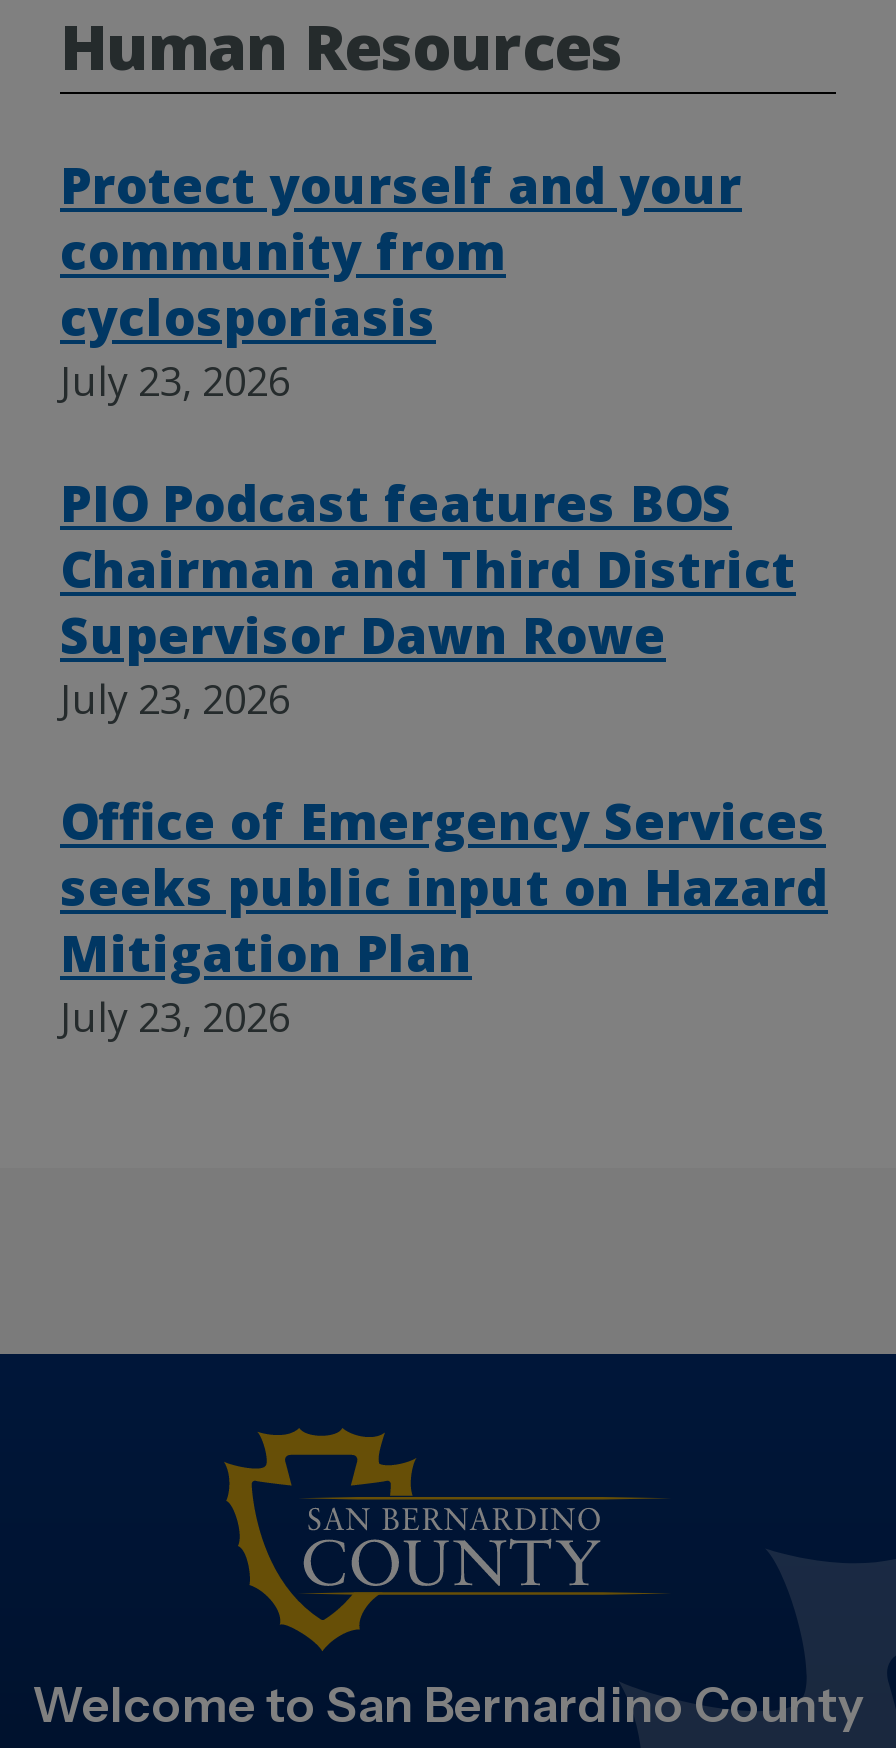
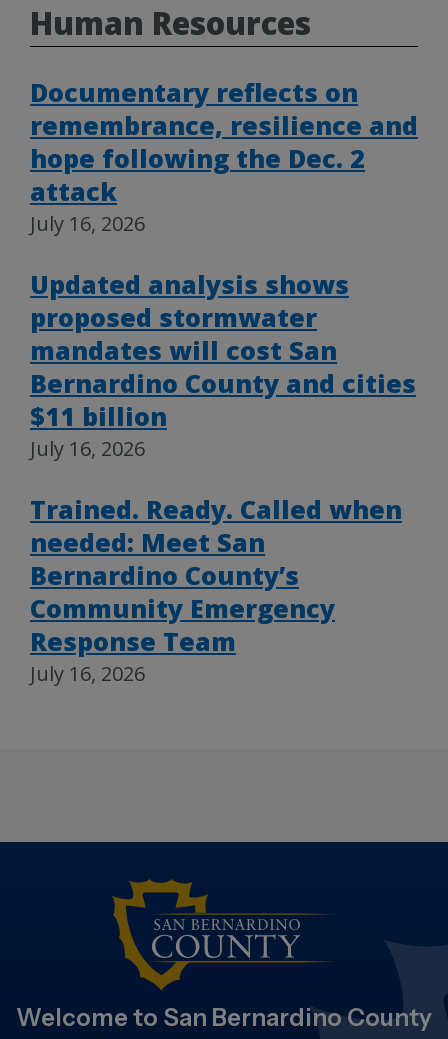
- Protect yourself and your
- community from
- cyclosporiasis
- July 23, 2026
+ Documentary reflects on
+ remembrance, resilience and
+ hope following the Dec. 2
+ attack
+ July 16, 2026

- PIO Podcast features BOS
- Chairman and Third District
- Supervisor Dawn Rowe
- July 23, 2026
+ Updated analysis shows
+ proposed stormwater
+ mandates will cost San
+ Bernardino County and cities
+ $11 billion
+ July 16, 2026

- Office of Emergency Services
- seeks public input on Hazard
- Mitigation Plan
- July 23, 2026
+ Trained. Ready. Called when
+ needed: Meet San
+ Bernardino County’s
+ Community Emergency
+ Response Team
+ July 16, 2026
